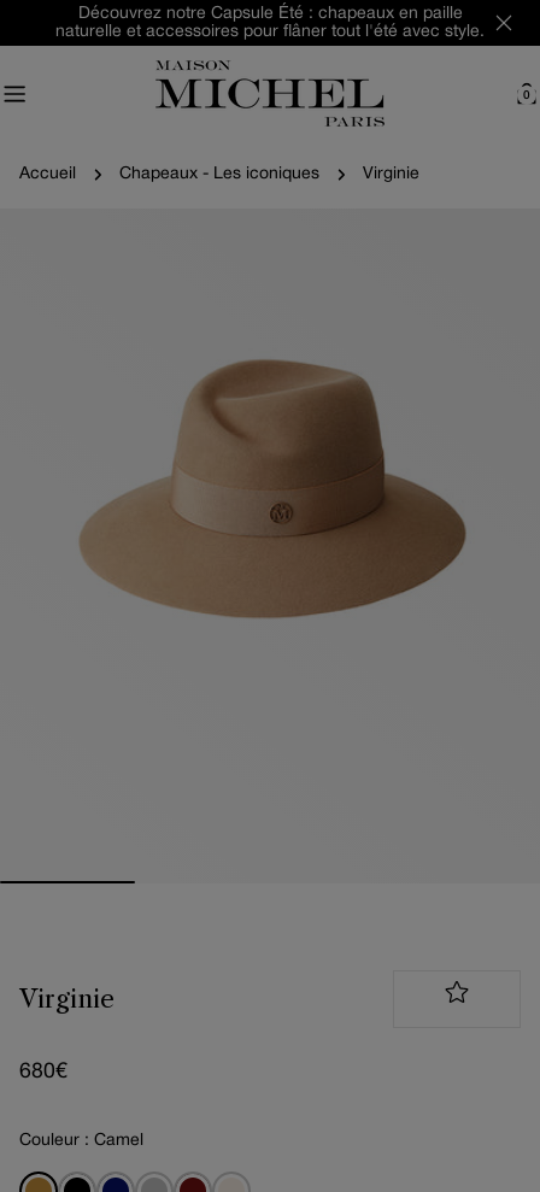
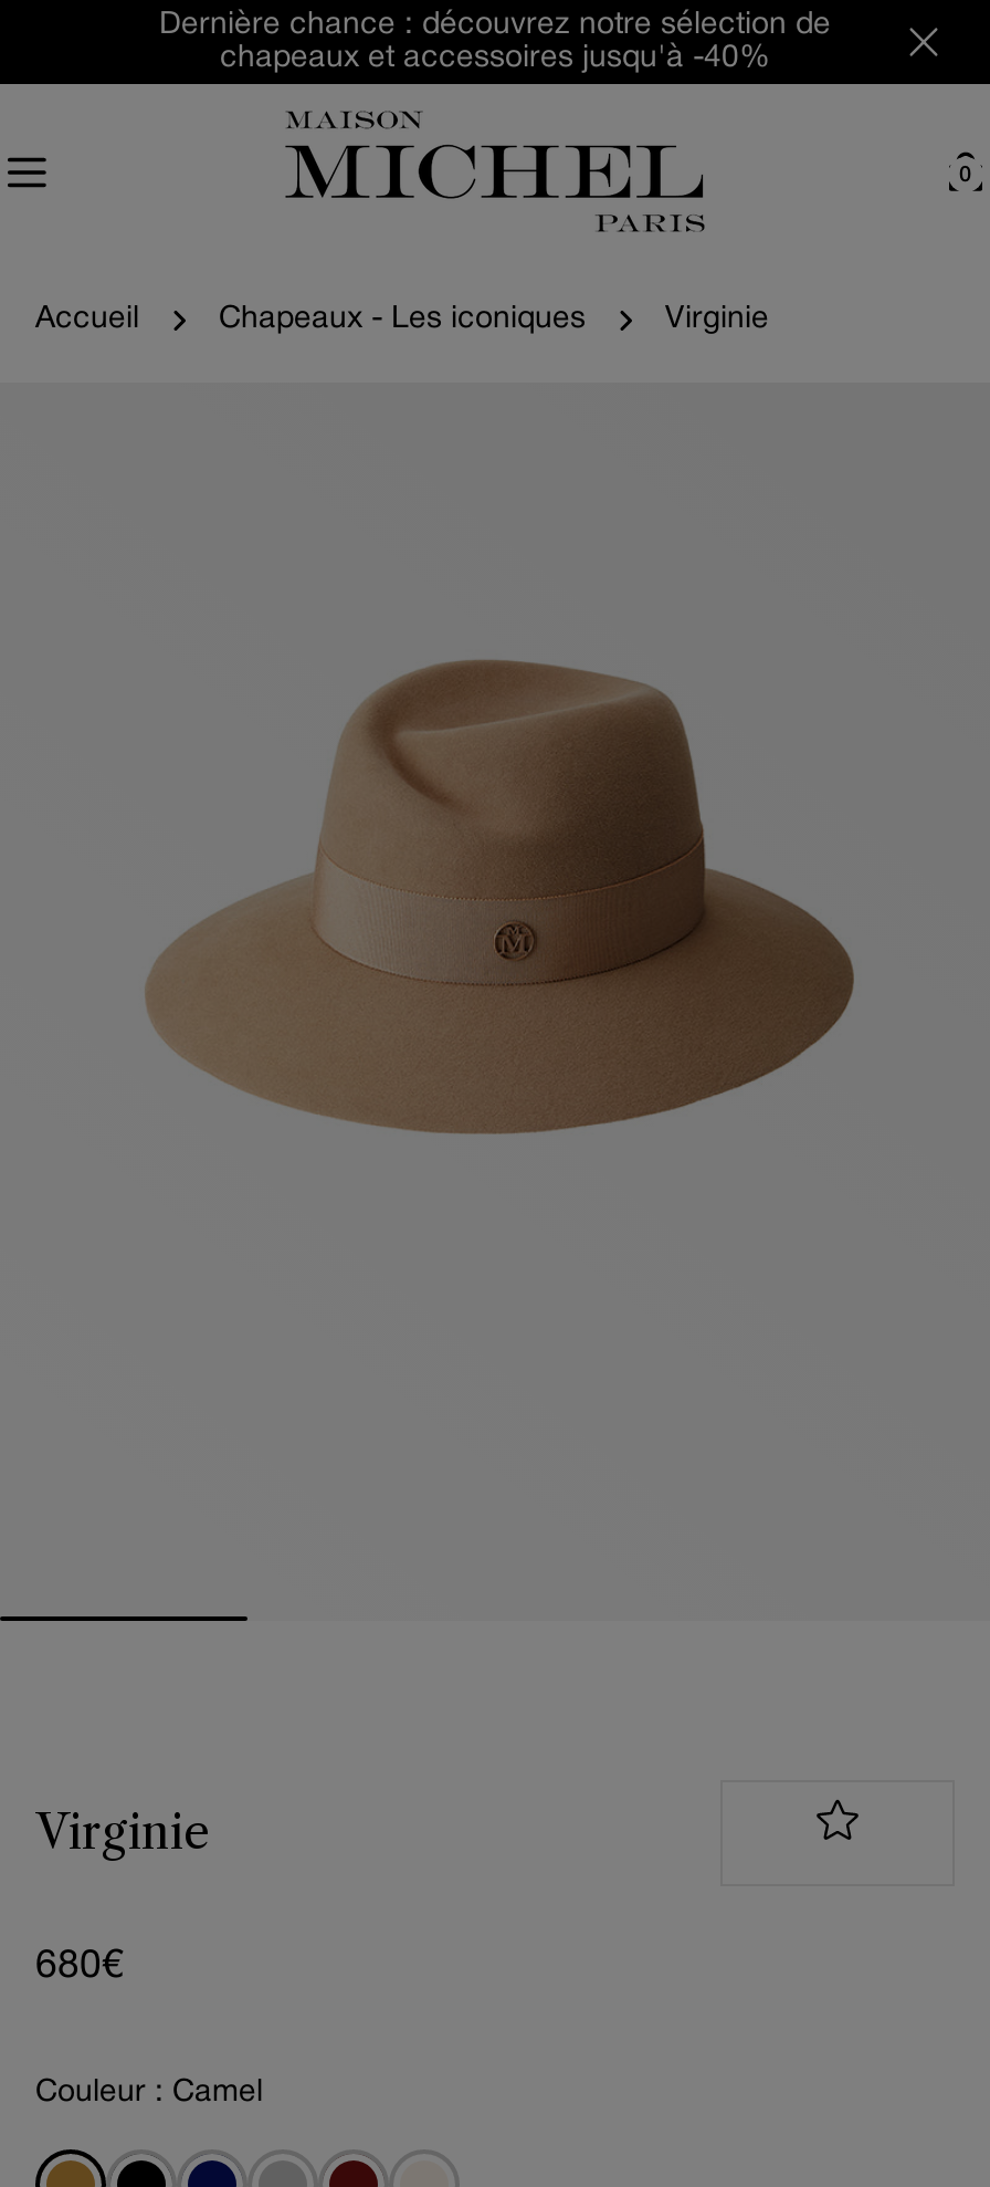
- Découvrez notre Capsule Été : chapeaux en paille
- naturelle et accessoires pour flâner tout l'été avec style.
+ Dernière chance : découvrez notre sélection de
+ chapeaux et accessoires jusqu'à -40%
